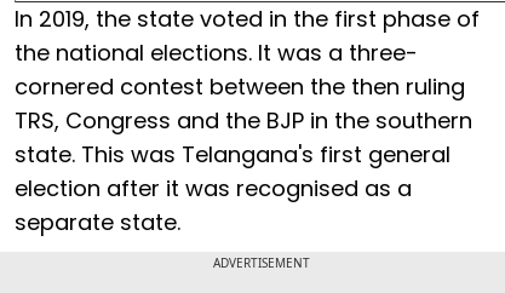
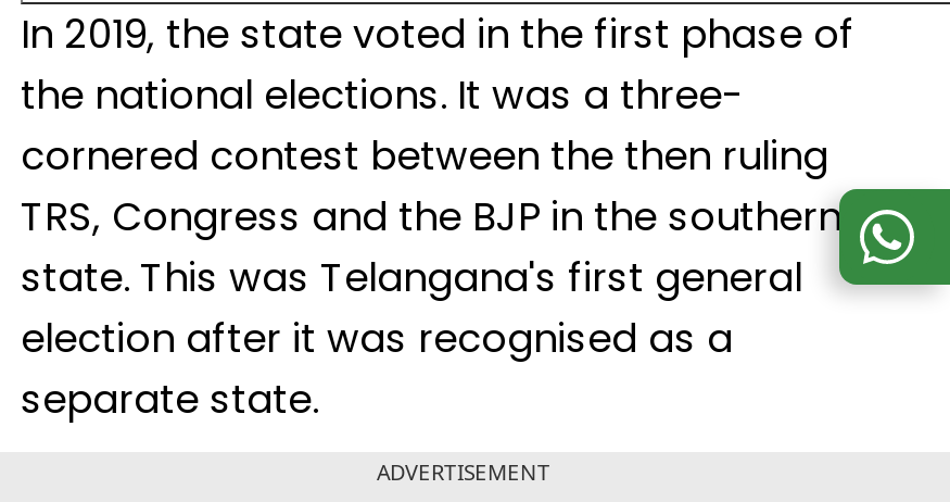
+ [image]
